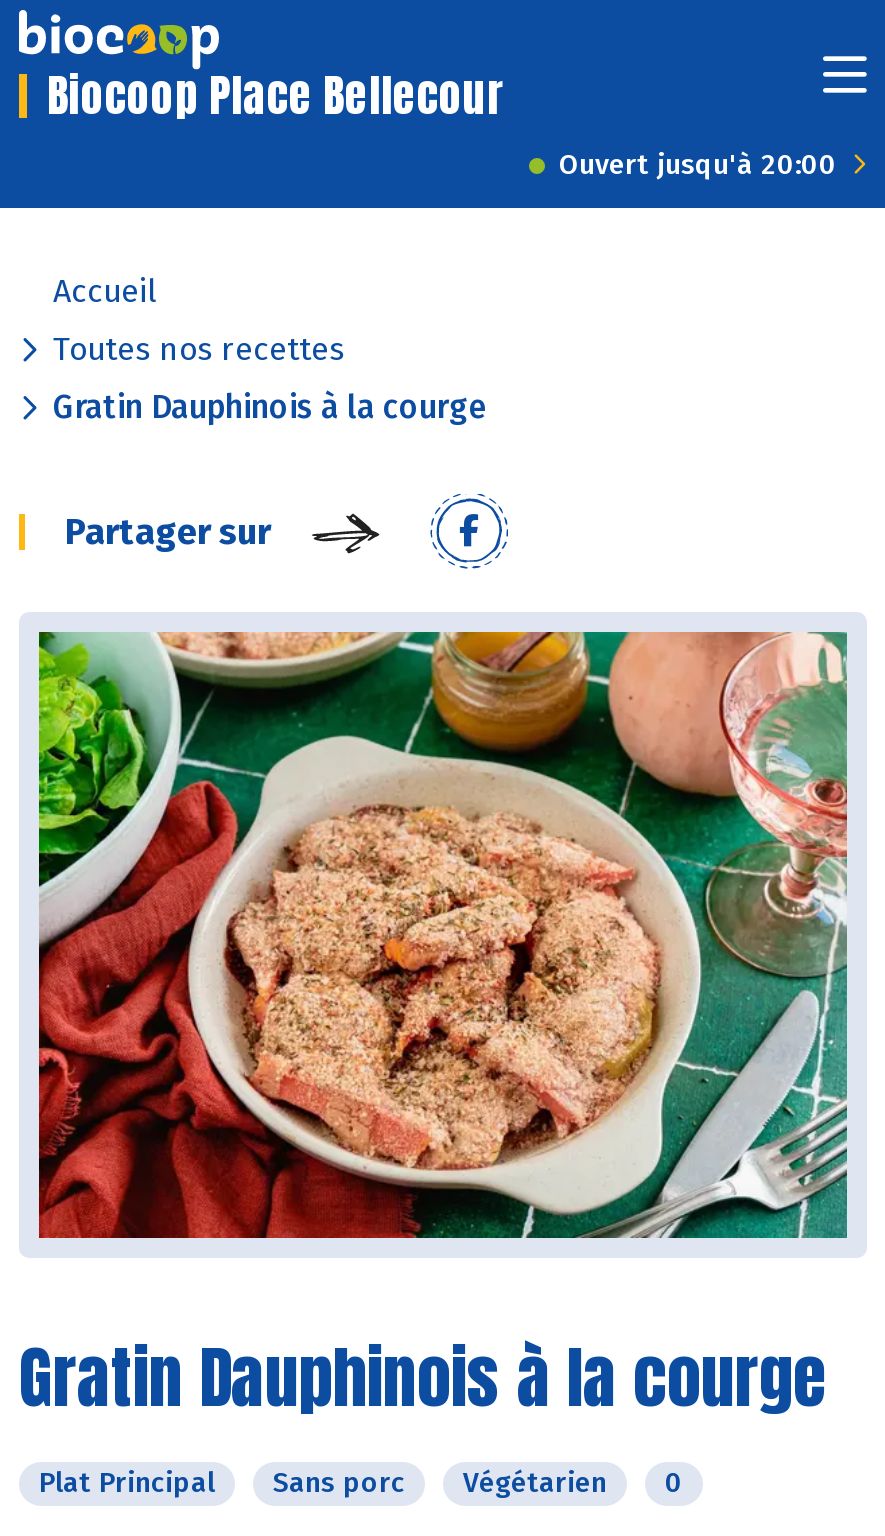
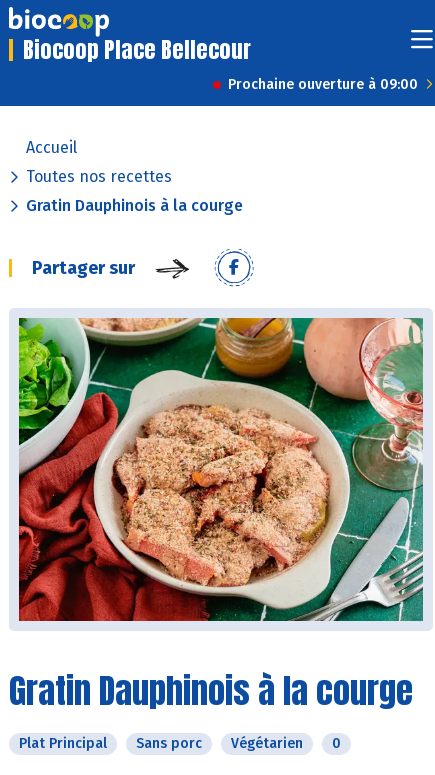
- Ouvert jusqu'à 20:00
+ Prochaine ouverture à 09:00
